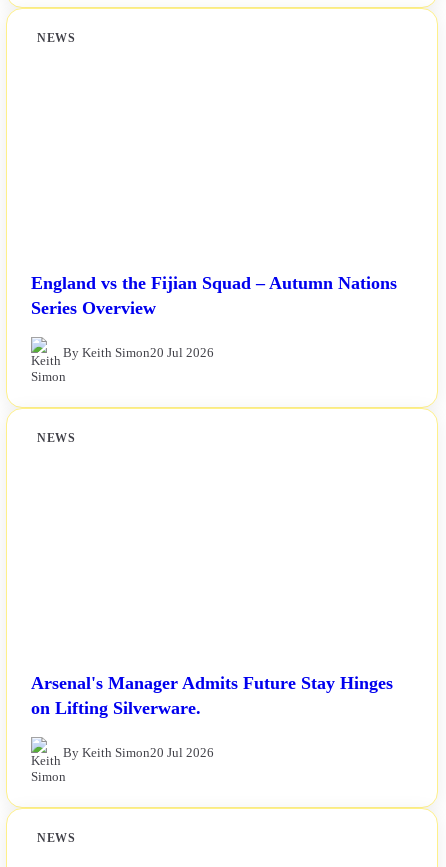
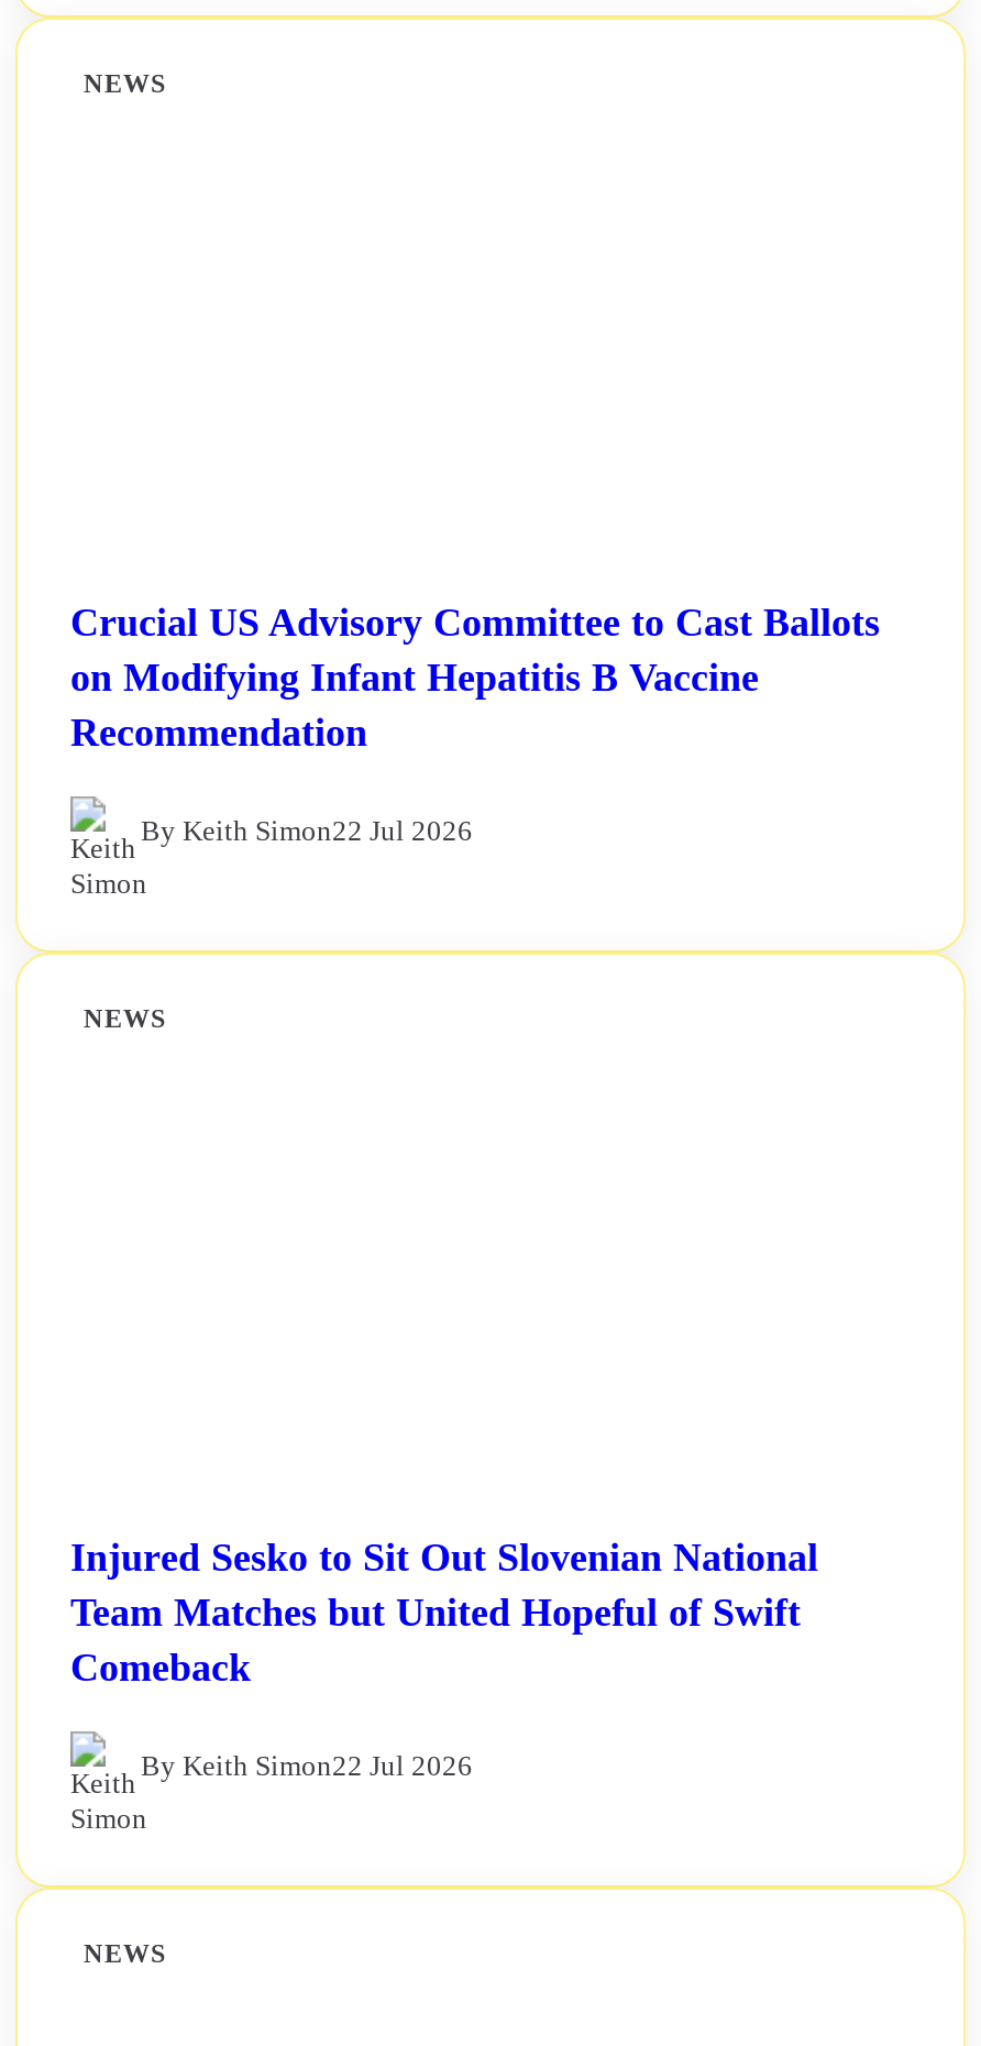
- England vs the Fijian Squad – Autumn Nations
- Series Overview
+ Crucial US Advisory Committee to Cast Ballots
+ on Modifying Infant Hepatitis B Vaccine
+ Recommendation

- By Keith Simon20 Jul 2026
+ By Keith Simon22 Jul 2026

- Arsenal's Manager Admits Future Stay Hinges
- on Lifting Silverware.
+ Injured Sesko to Sit Out Slovenian National
+ Team Matches but United Hopeful of Swift
+ Comeback

- By Keith Simon20 Jul 2026
+ By Keith Simon22 Jul 2026
